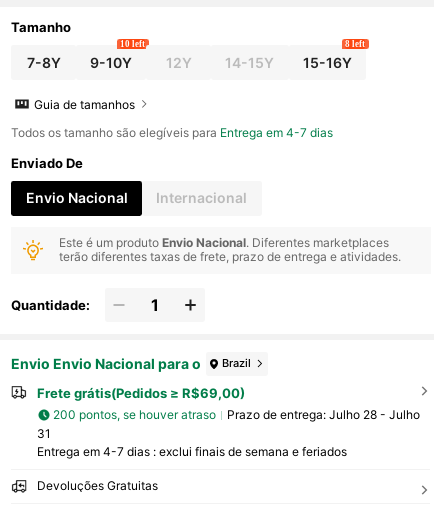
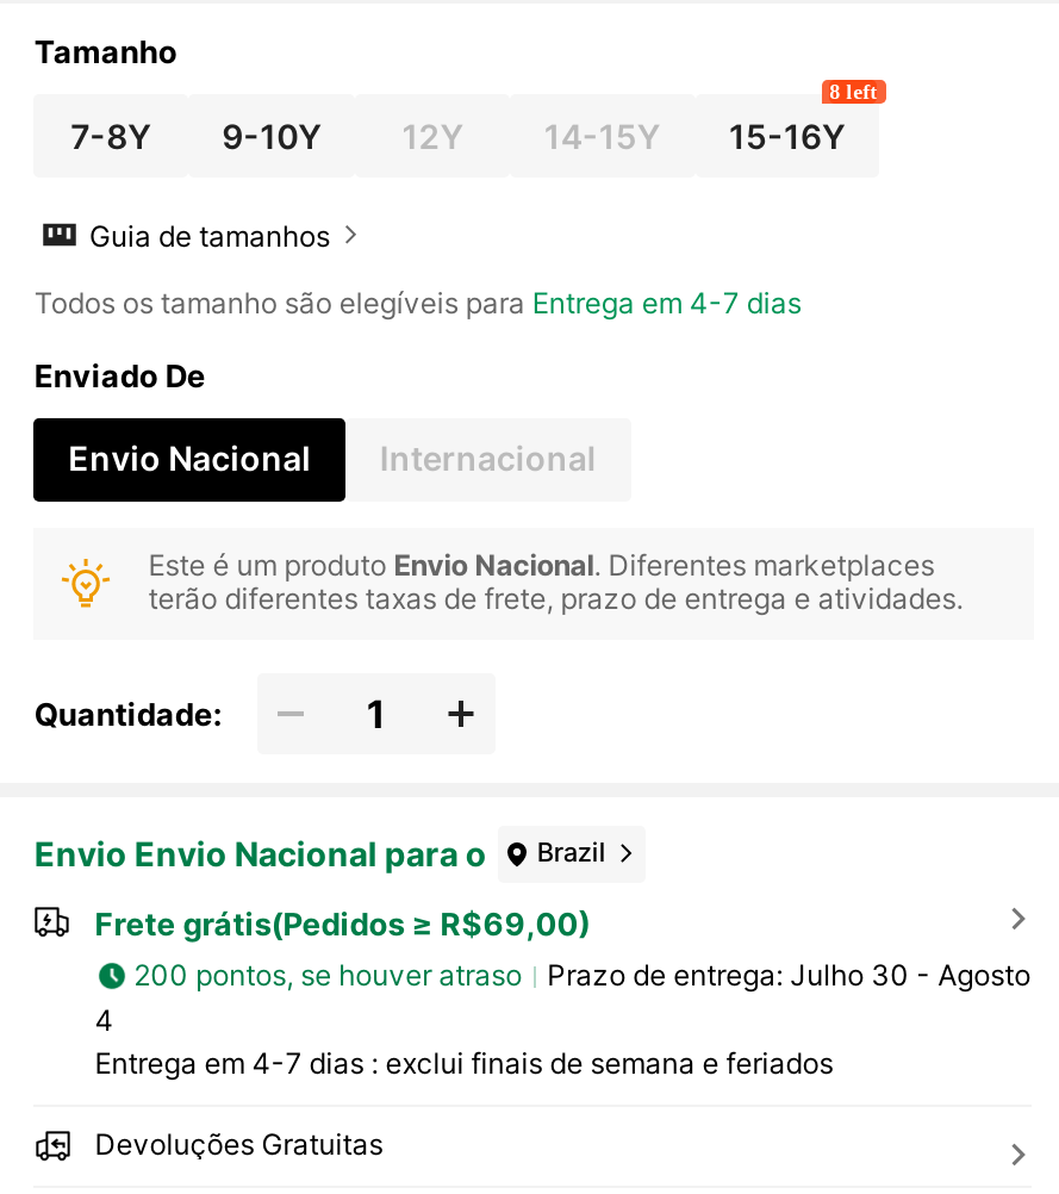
- 10 left

- Prazo de entrega: Julho 28 - Julho
+ Prazo de entrega: Julho 30 - Agosto

- 31
+ 4
